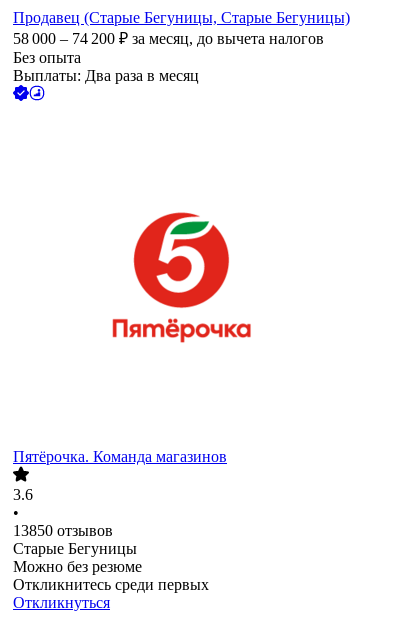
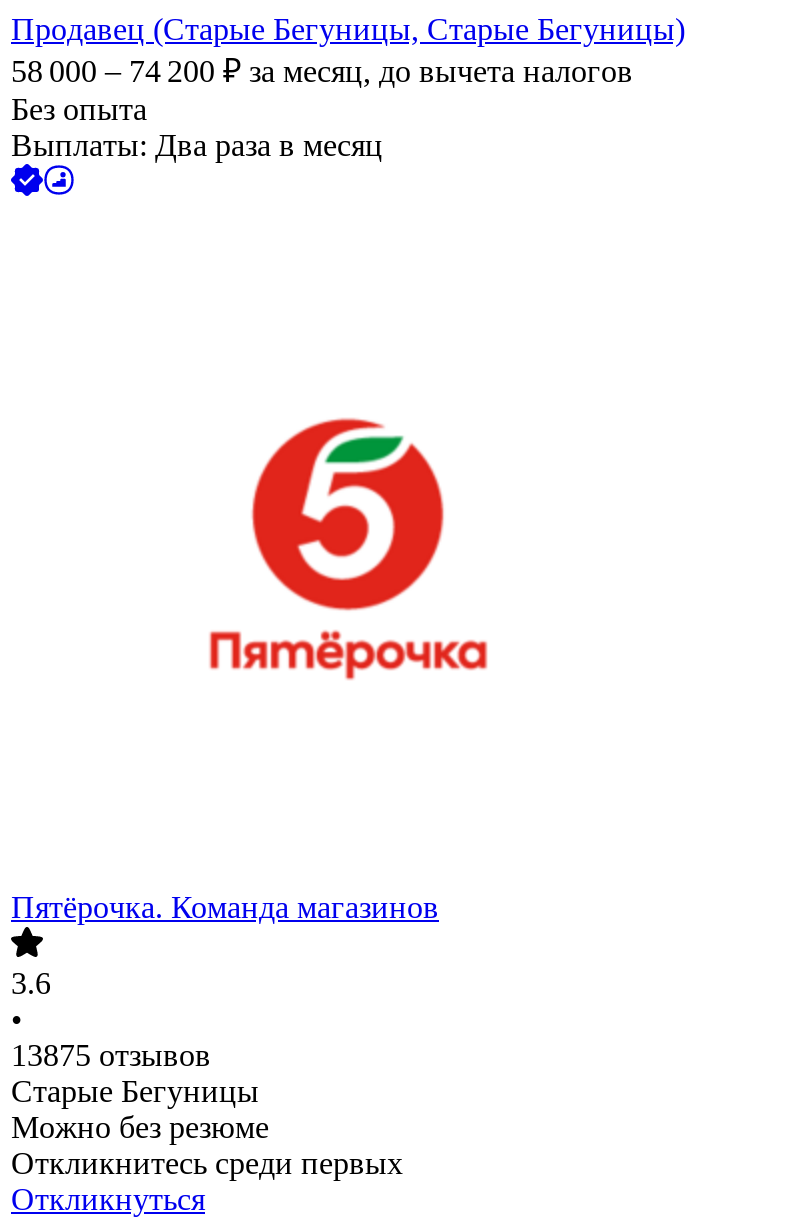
- 13850 отзывов
+ 13875 отзывов
